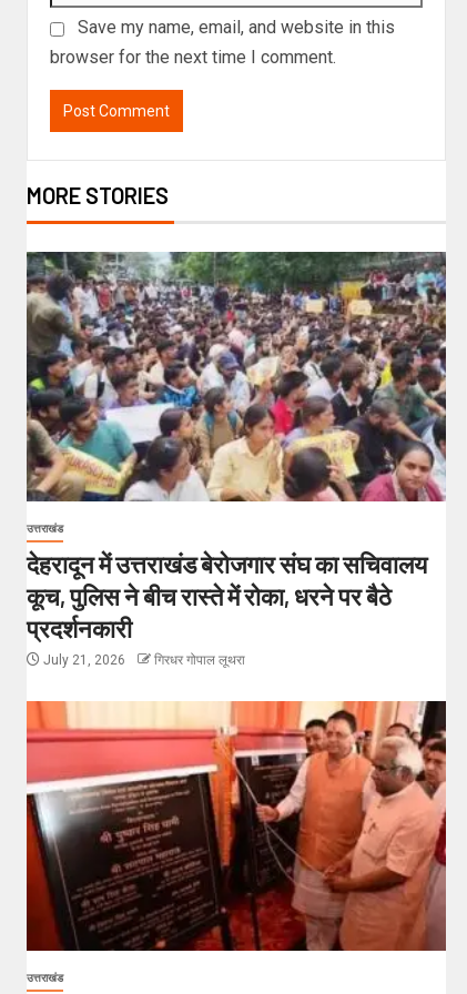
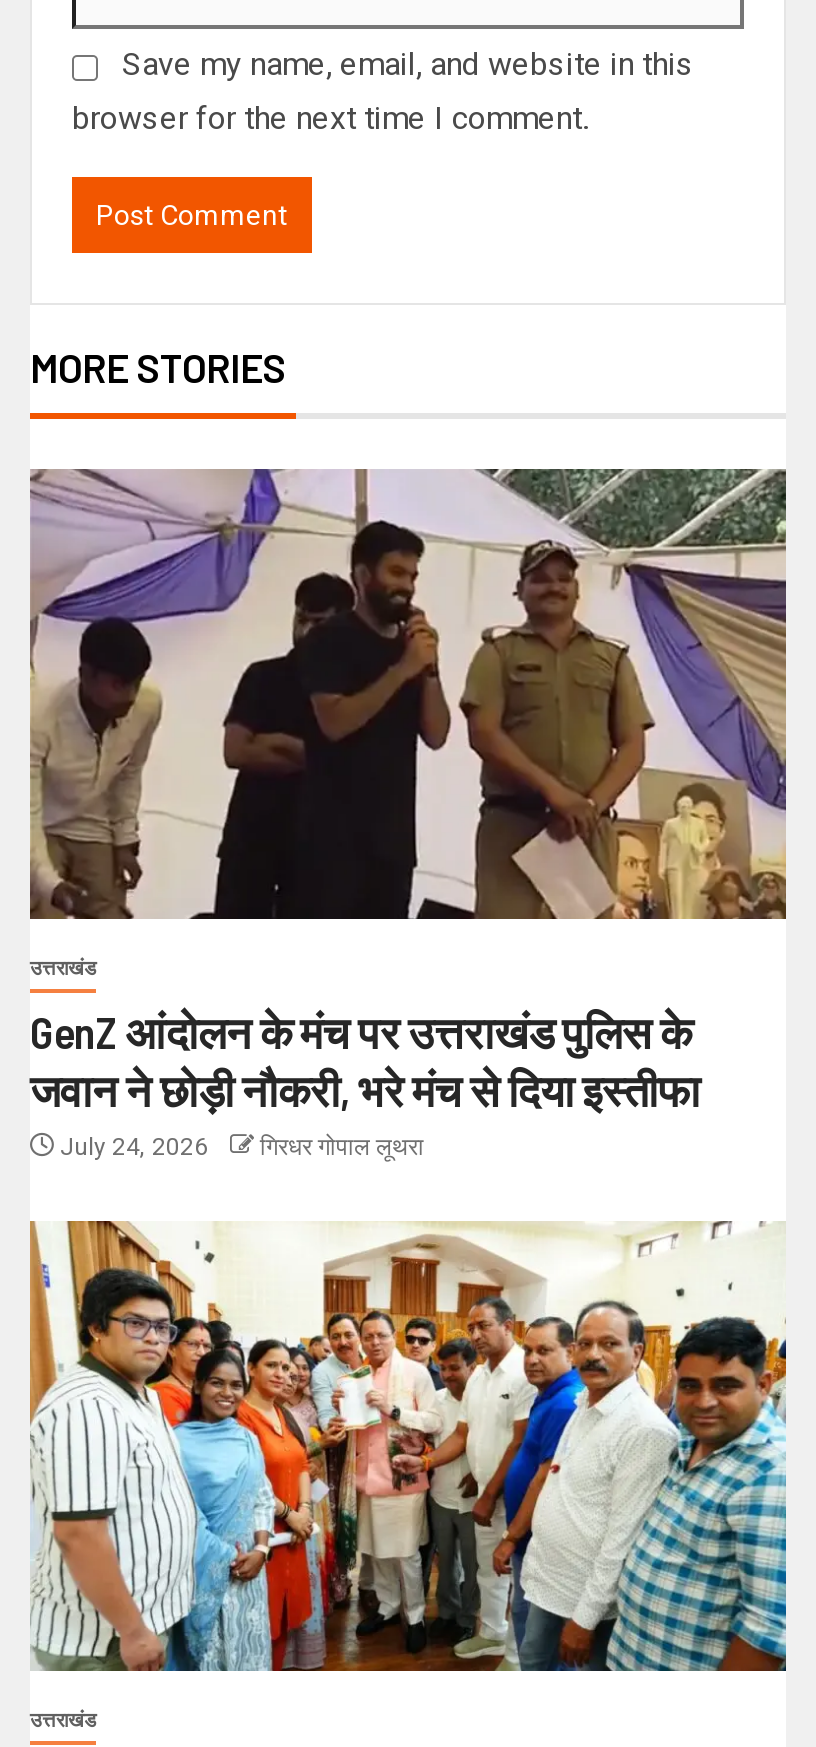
- [image]
+ [image]

- देहरादून में उत्तराखंड बेरोजगार संघ का सचिवालय
- कूच, पुलिस ने बीच रास्ते में रोका, धरने पर बैठे
- प्रदर्शनकारी
- July 21, 2026
+ GenZ आंदोलन के मंच पर उत्तराखंड पुलिस के
+ जवान ने छोड़ी नौकरी, भरे मंच से दिया इस्तीफा
+ July 24, 2026

- [image]
+ [image]
